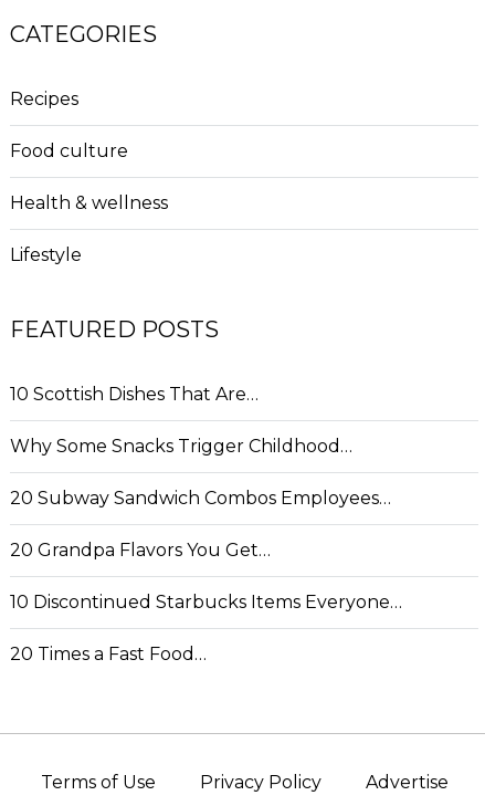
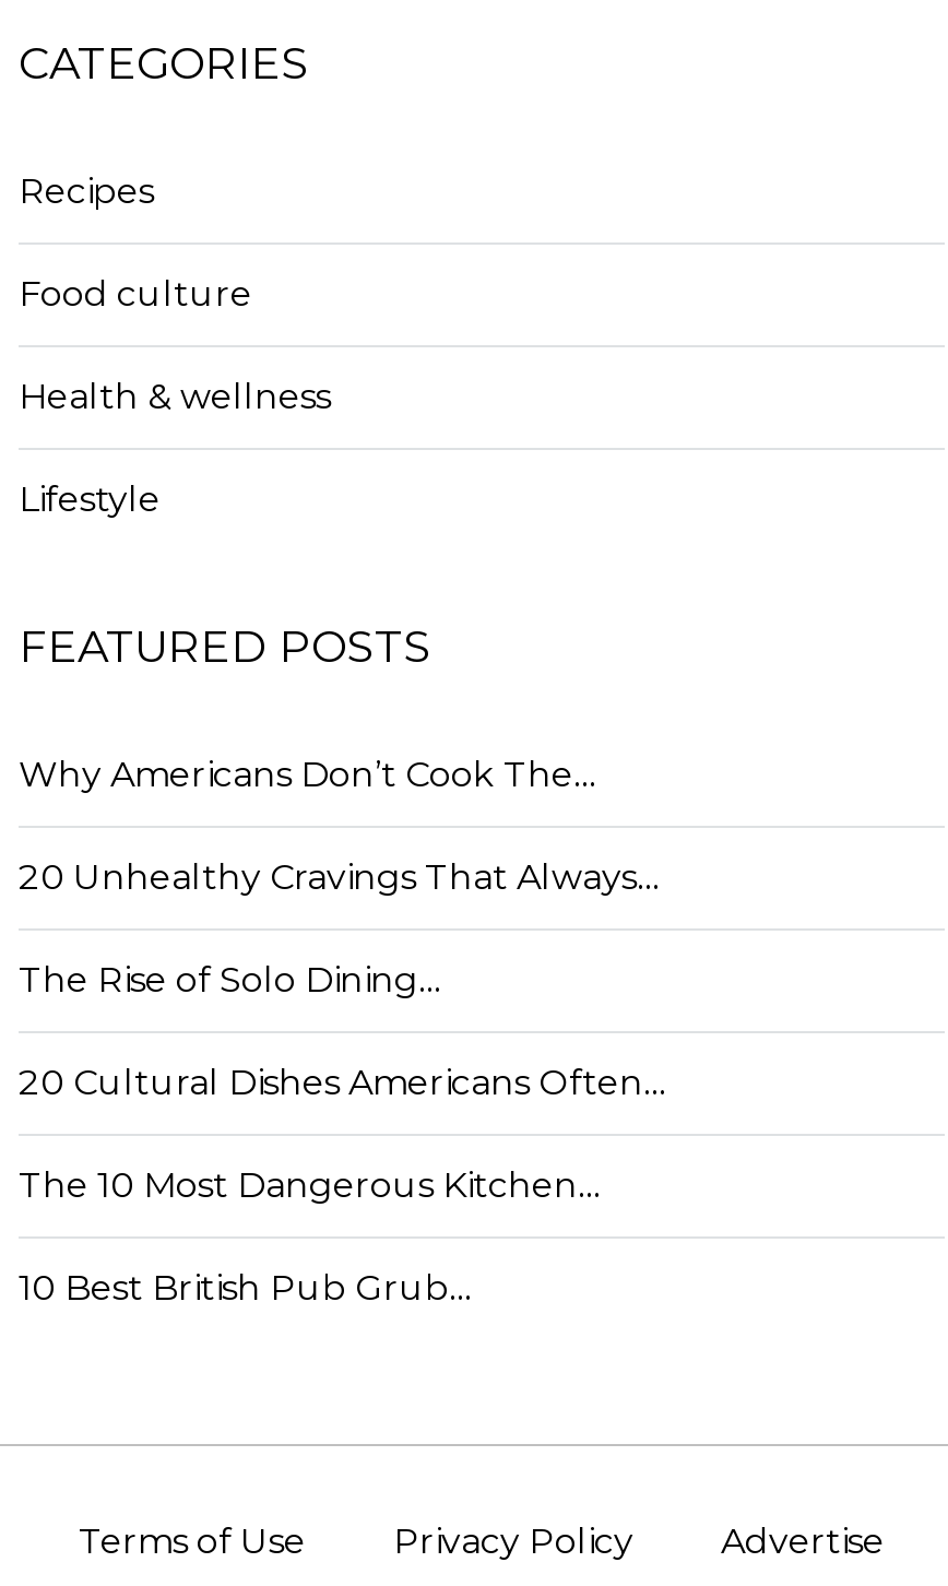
- 10 Scottish Dishes That Are…
+ Why Americans Don’t Cook The…

- Why Some Snacks Trigger Childhood…
+ 20 Unhealthy Cravings That Always…

- 20 Subway Sandwich Combos Employees…
+ The Rise of Solo Dining…

- 20 Grandpa Flavors You Get…
+ 20 Cultural Dishes Americans Often…

- 10 Discontinued Starbucks Items Everyone…
+ The 10 Most Dangerous Kitchen…

- 20 Times a Fast Food…
+ 10 Best British Pub Grub…
